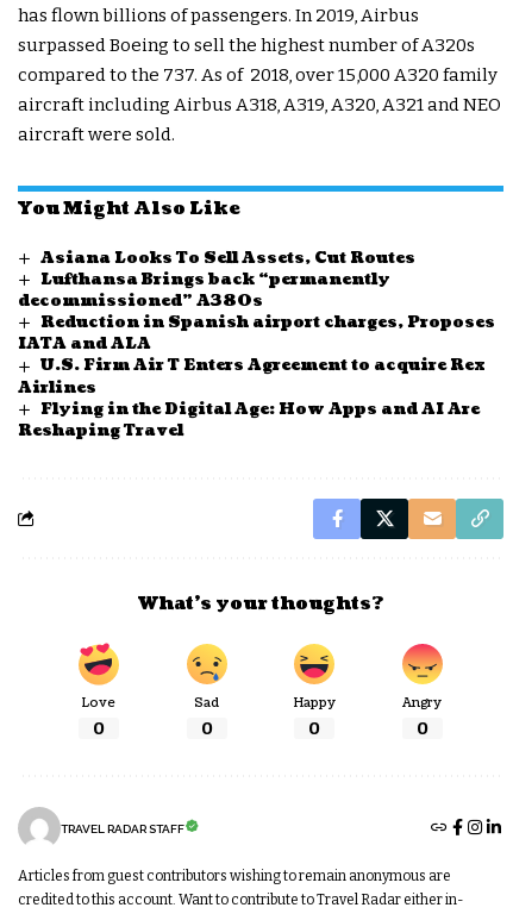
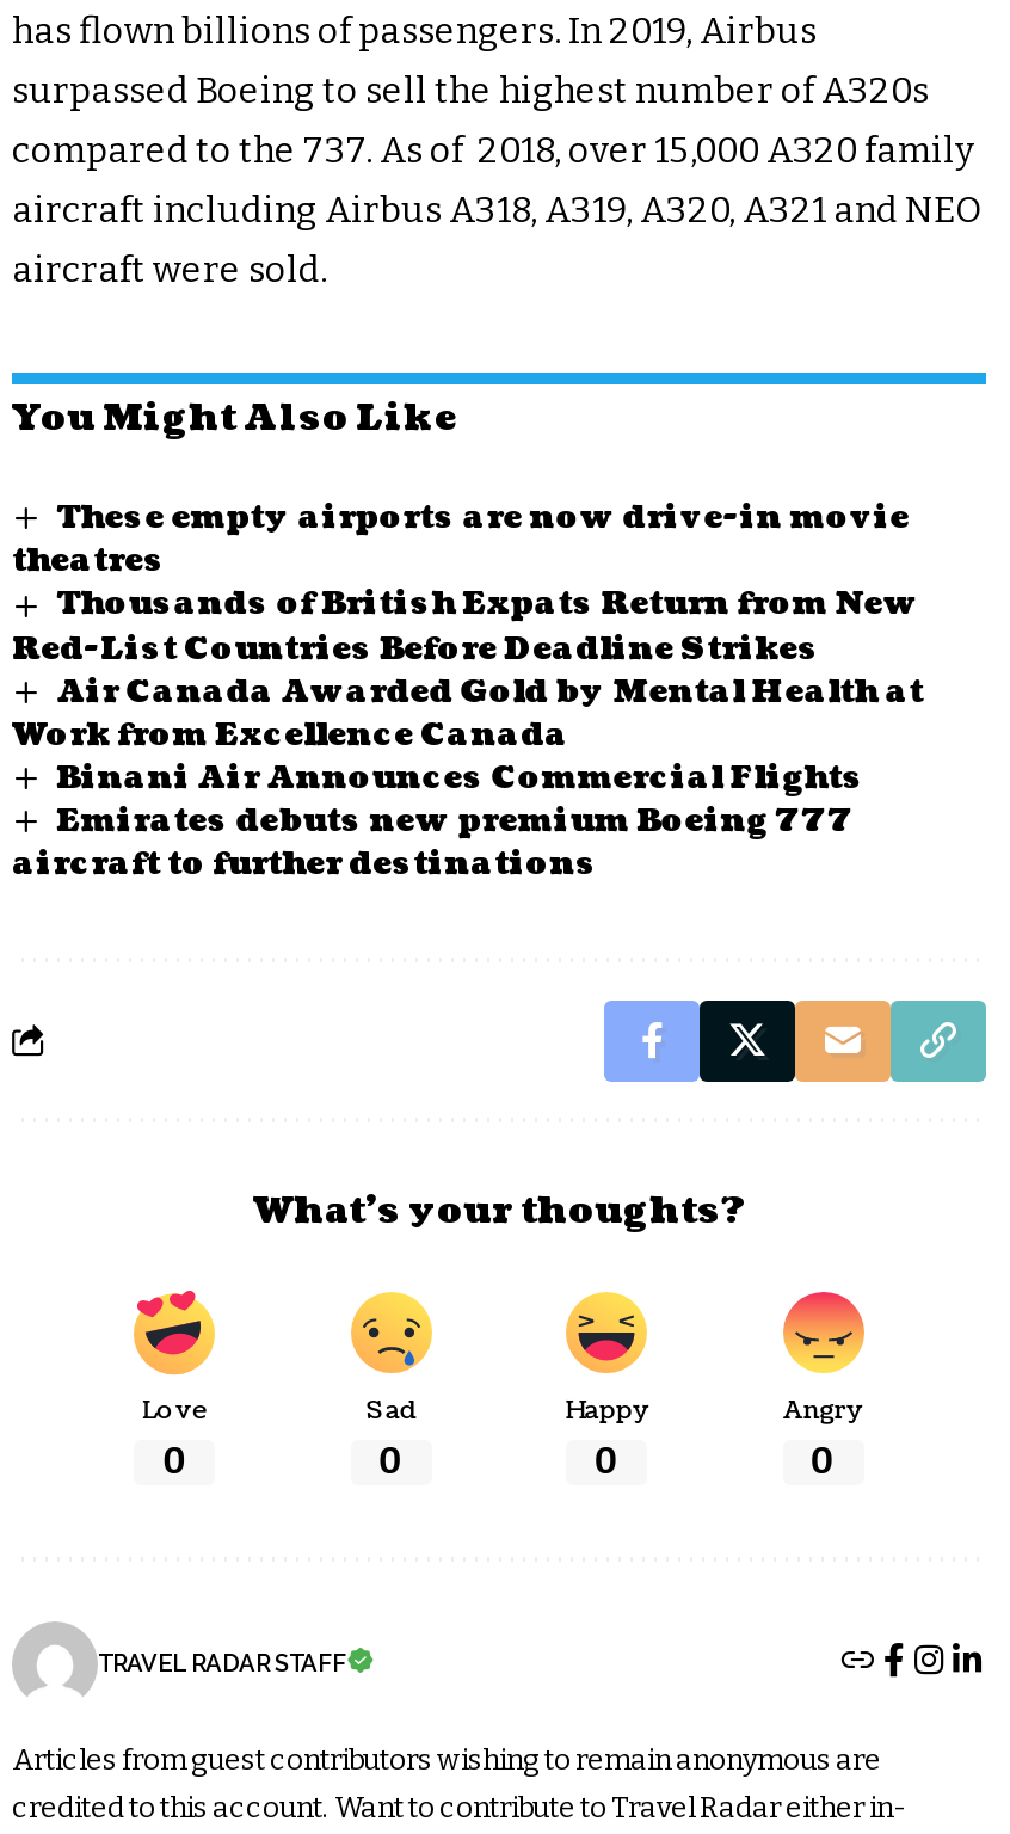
- Asiana Looks To Sell Assets, Cut Routes
- Lufthansa Brings back “permanently
- decommissioned” A380s
- Reduction in Spanish airport charges, Proposes
- IATA and ALA
- U.S. Firm Air T Enters Agreement to acquire Rex
- Airlines
- Flying in the Digital Age: How Apps and AI Are
- Reshaping Travel
+ These empty airports are now drive-in movie
+ theatres
+ Thousands of British Expats Return from New
+ Red-List Countries Before Deadline Strikes
+ Air Canada Awarded Gold by Mental Health at
+ Work from Excellence Canada
+ Binani Air Announces Commercial Flights
+ Emirates debuts new premium Boeing 777
+ aircraft to further destinations
